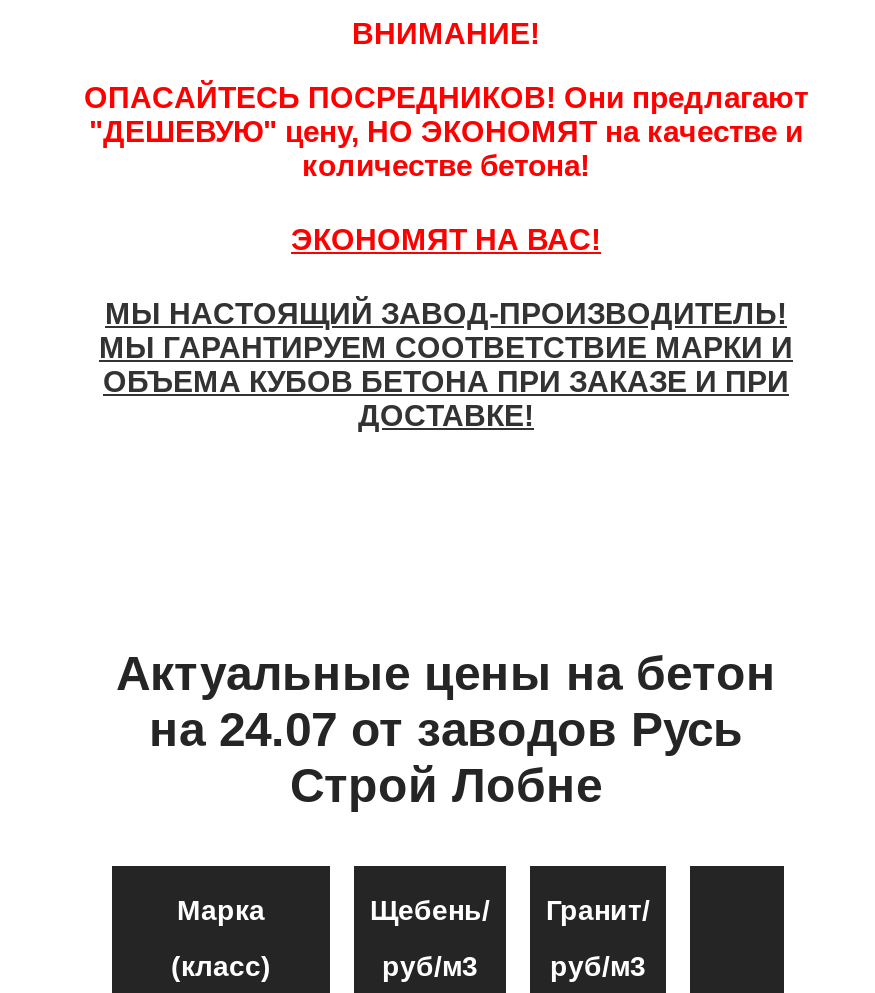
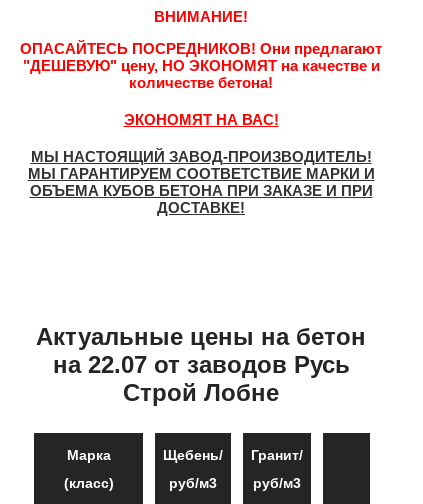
- на 24.07 от заводов Русь
+ на 22.07 от заводов Русь
